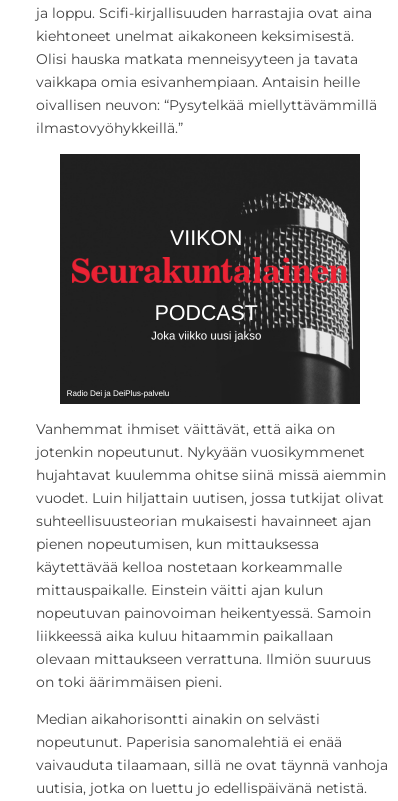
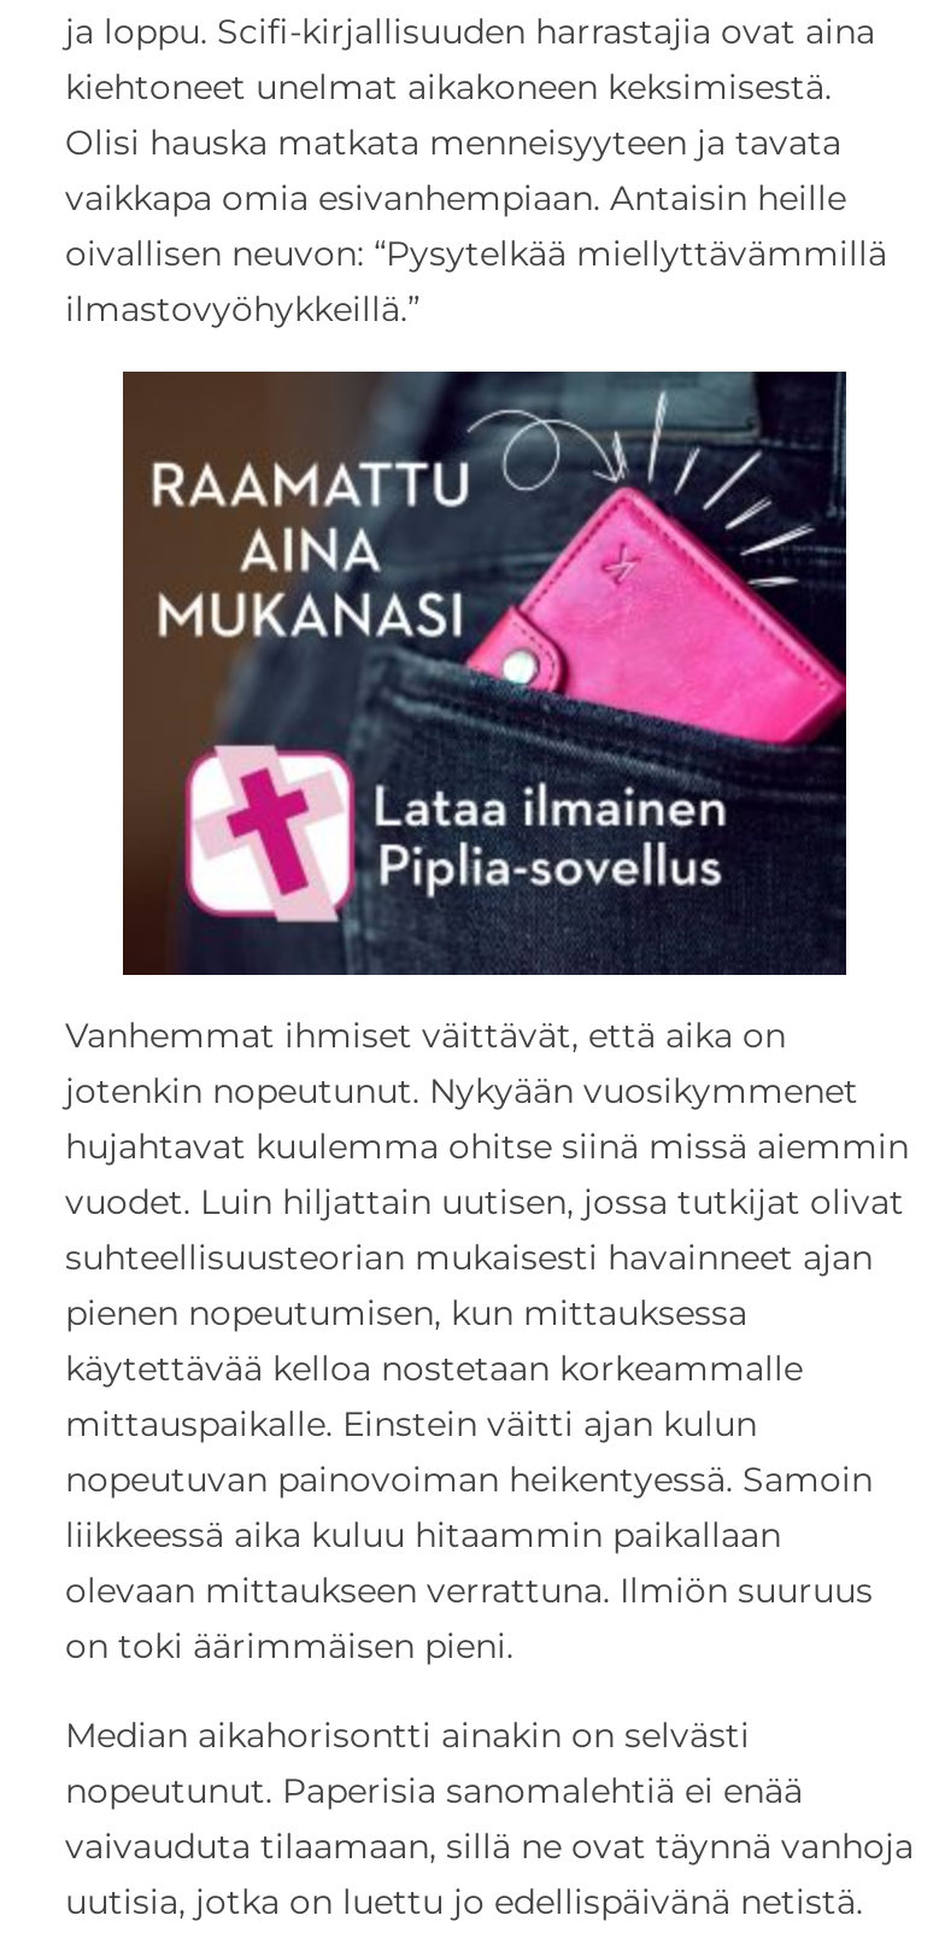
- [image]
+ [image]
